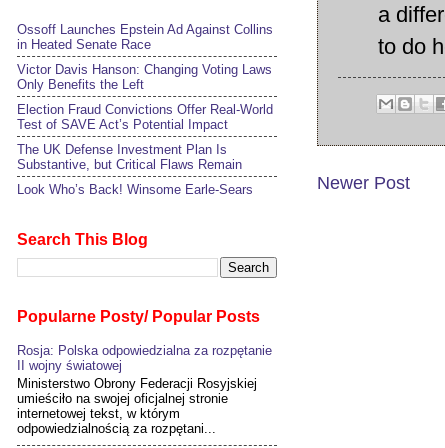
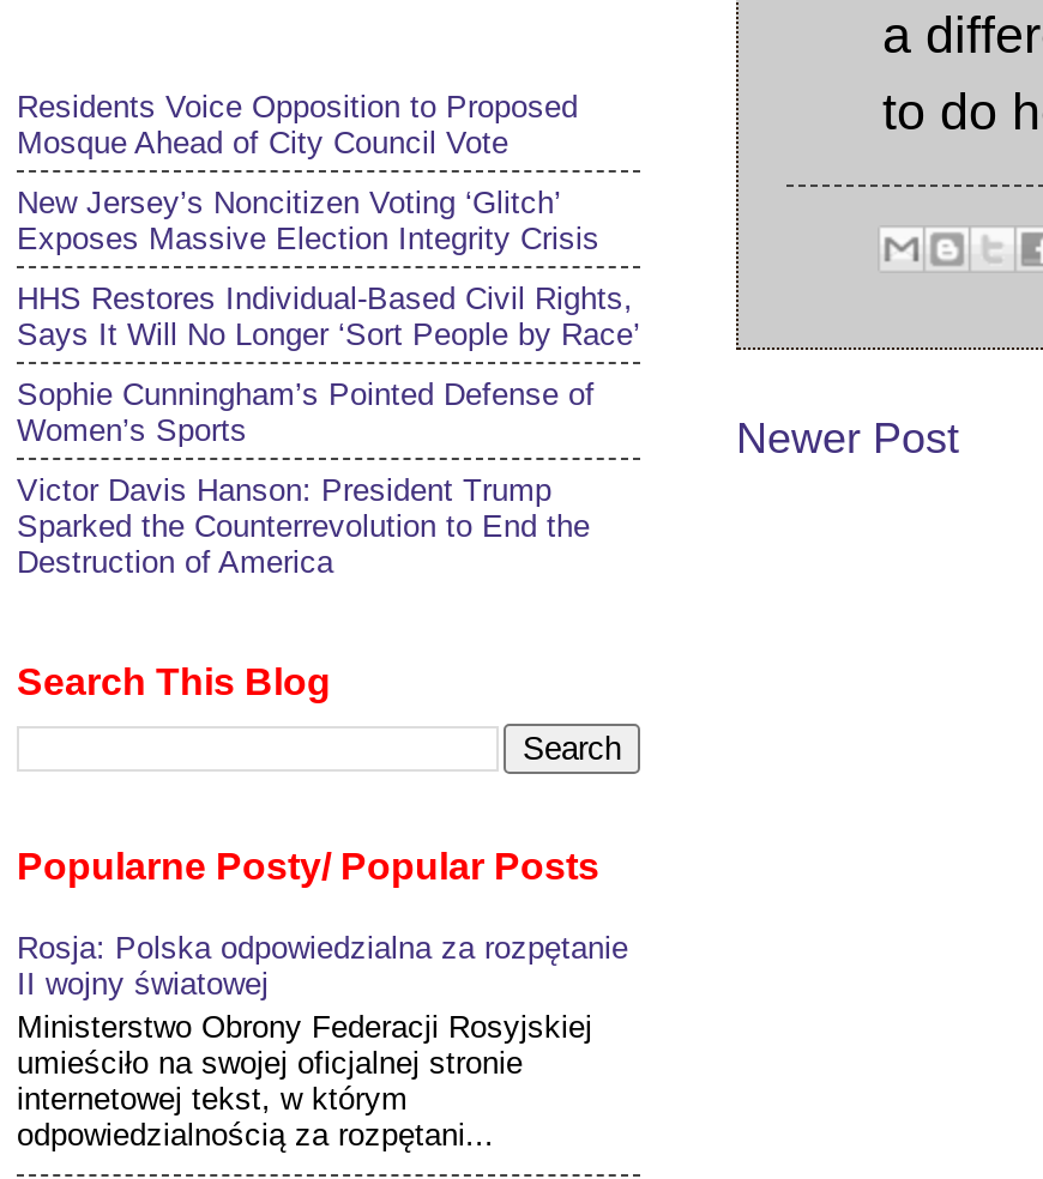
- Ossoff Launches Epstein Ad Against Collins
- in Heated Senate Race
+ Residents Voice Opposition to Proposed
+ Mosque Ahead of City Council Vote

- Victor Davis Hanson: Changing Voting Laws
- Only Benefits the Left
+ New Jersey’s Noncitizen Voting ‘Glitch’
+ Exposes Massive Election Integrity Crisis

- Election Fraud Convictions Offer Real-World
- Test of SAVE Act’s Potential Impact
+ HHS Restores Individual-Based Civil Rights,
+ Says It Will No Longer ‘Sort People by Race’

- The UK Defense Investment Plan Is
- Substantive, but Critical Flaws Remain
+ Sophie Cunningham’s Pointed Defense of
+ Women’s Sports

- Look Who’s Back! Winsome Earle-Sears
+ Victor Davis Hanson: President Trump
+ Sparked the Counterrevolution to End the
+ Destruction of America
